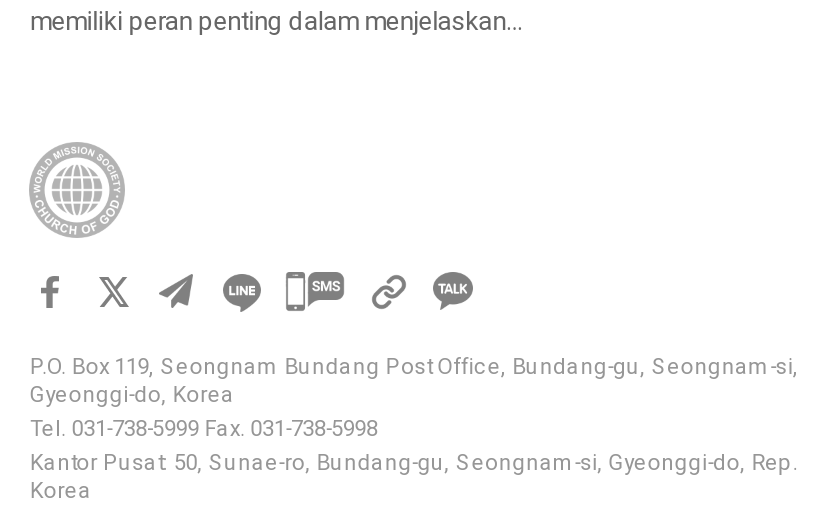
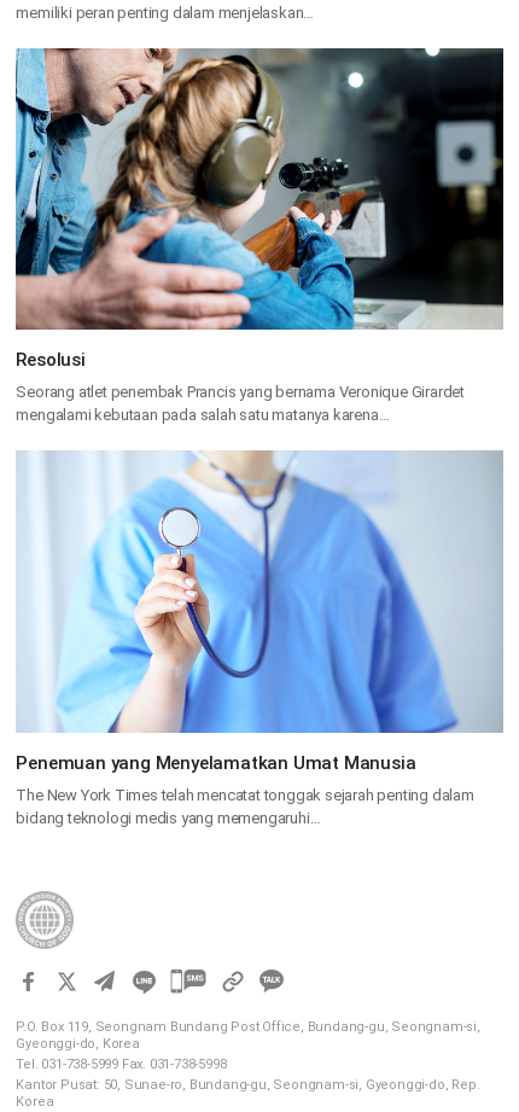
+ [image]
+ Resolusi
+ Seorang atlet penembak Prancis yang bernama Veronique Girardet
+ mengalami kebutaan pada salah satu matanya karena…

+ [image]
+ Penemuan yang Menyelamatkan Umat Manusia
+ The New York Times telah mencatat tonggak sejarah penting dalam
+ bidang teknologi medis yang memengaruhi…
